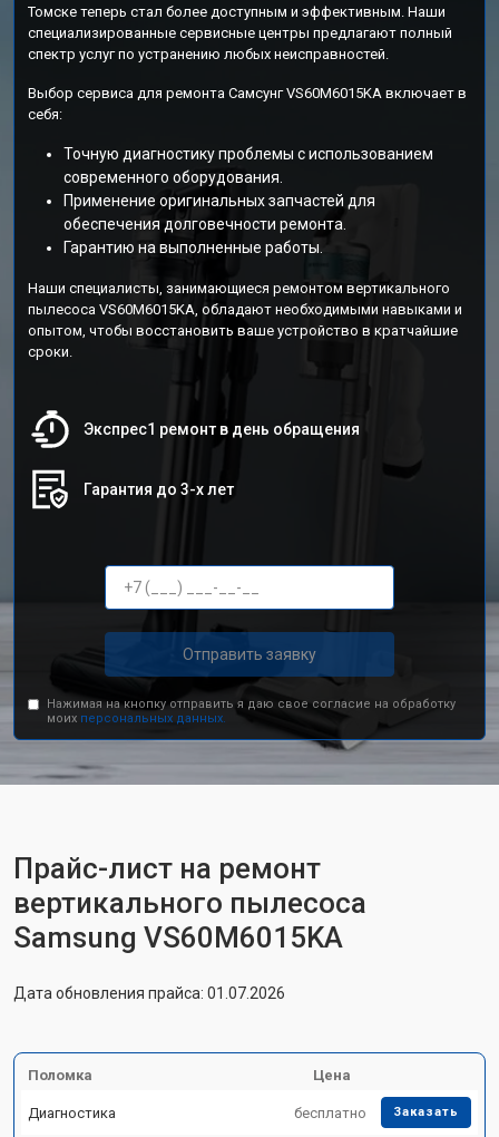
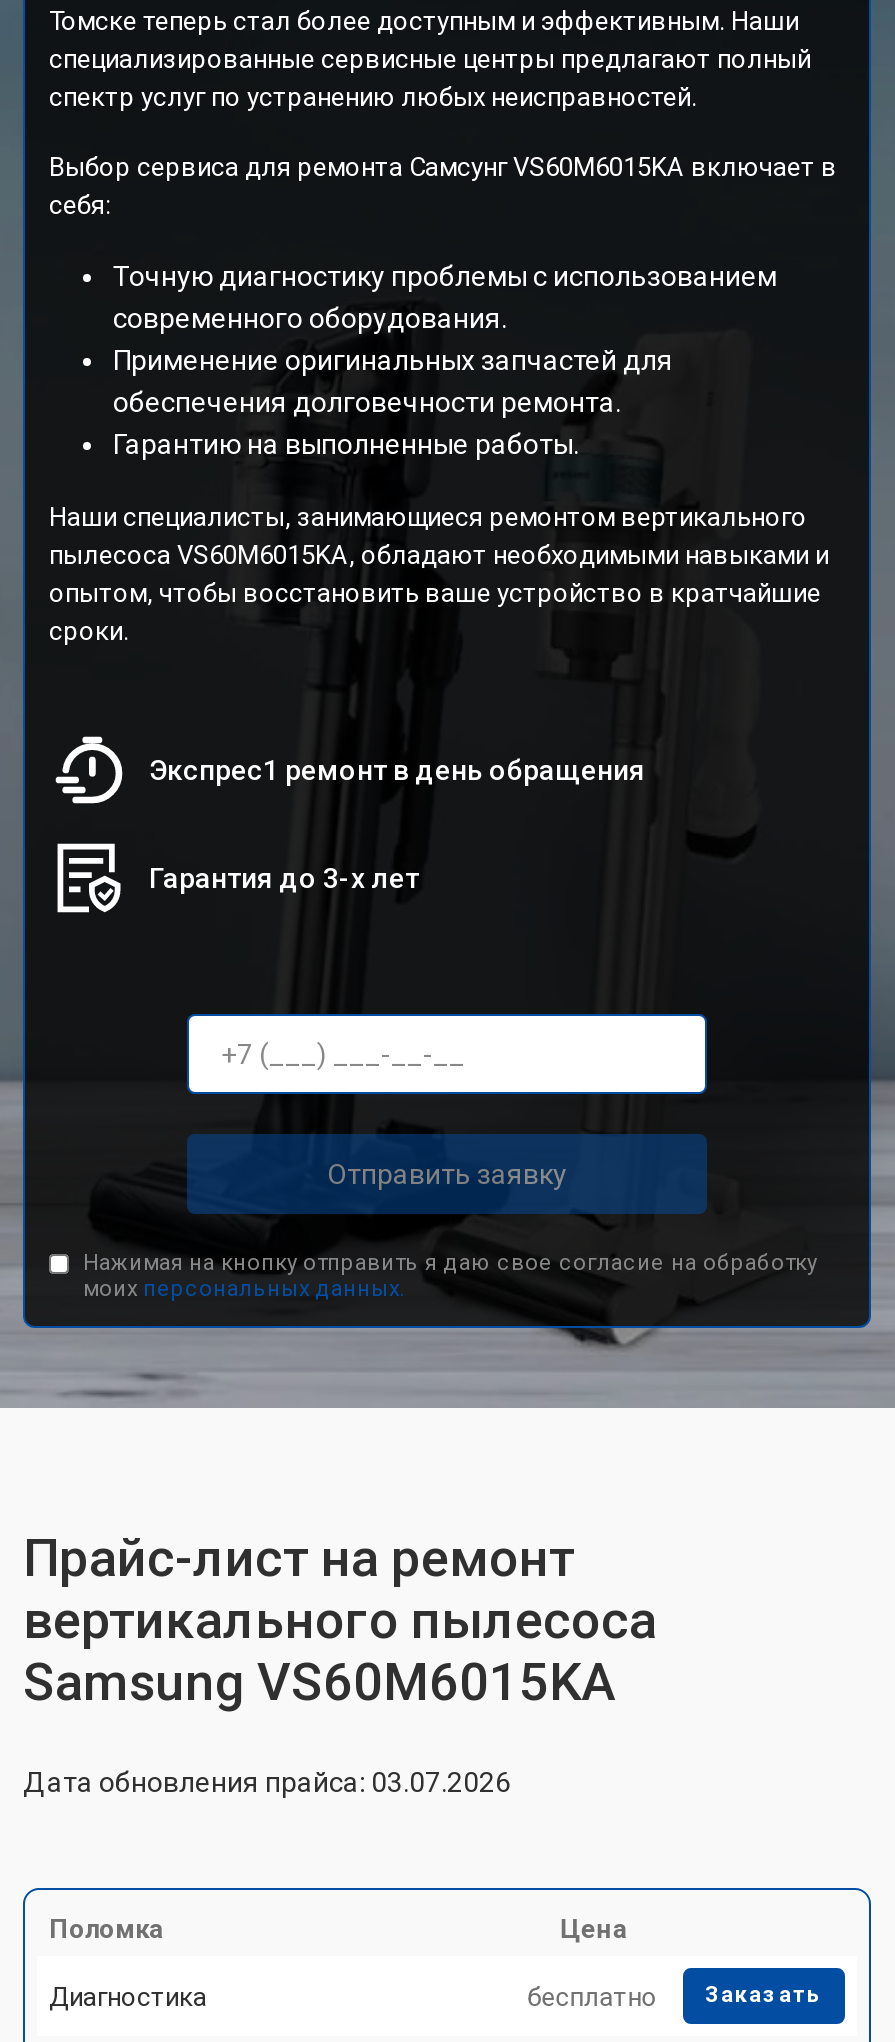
- Дата обновления прайса: 01.07.2026
+ Дата обновления прайса: 03.07.2026
